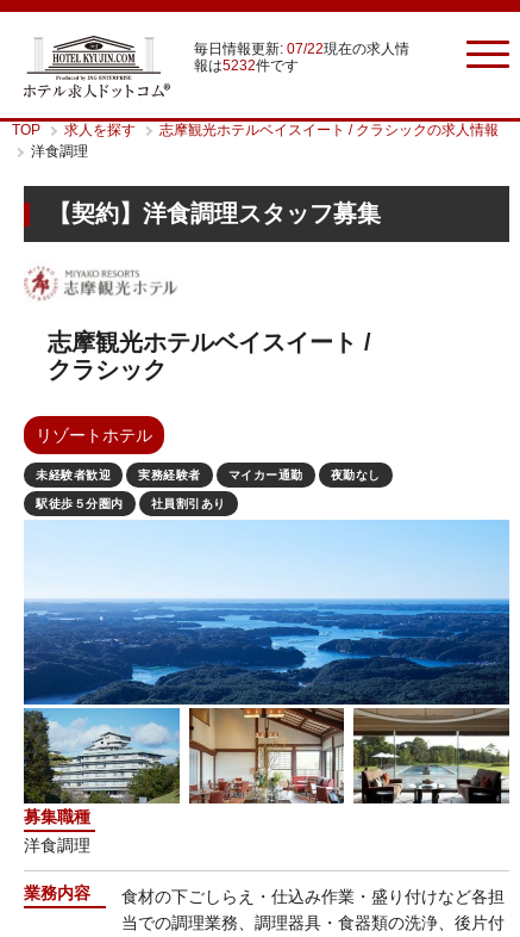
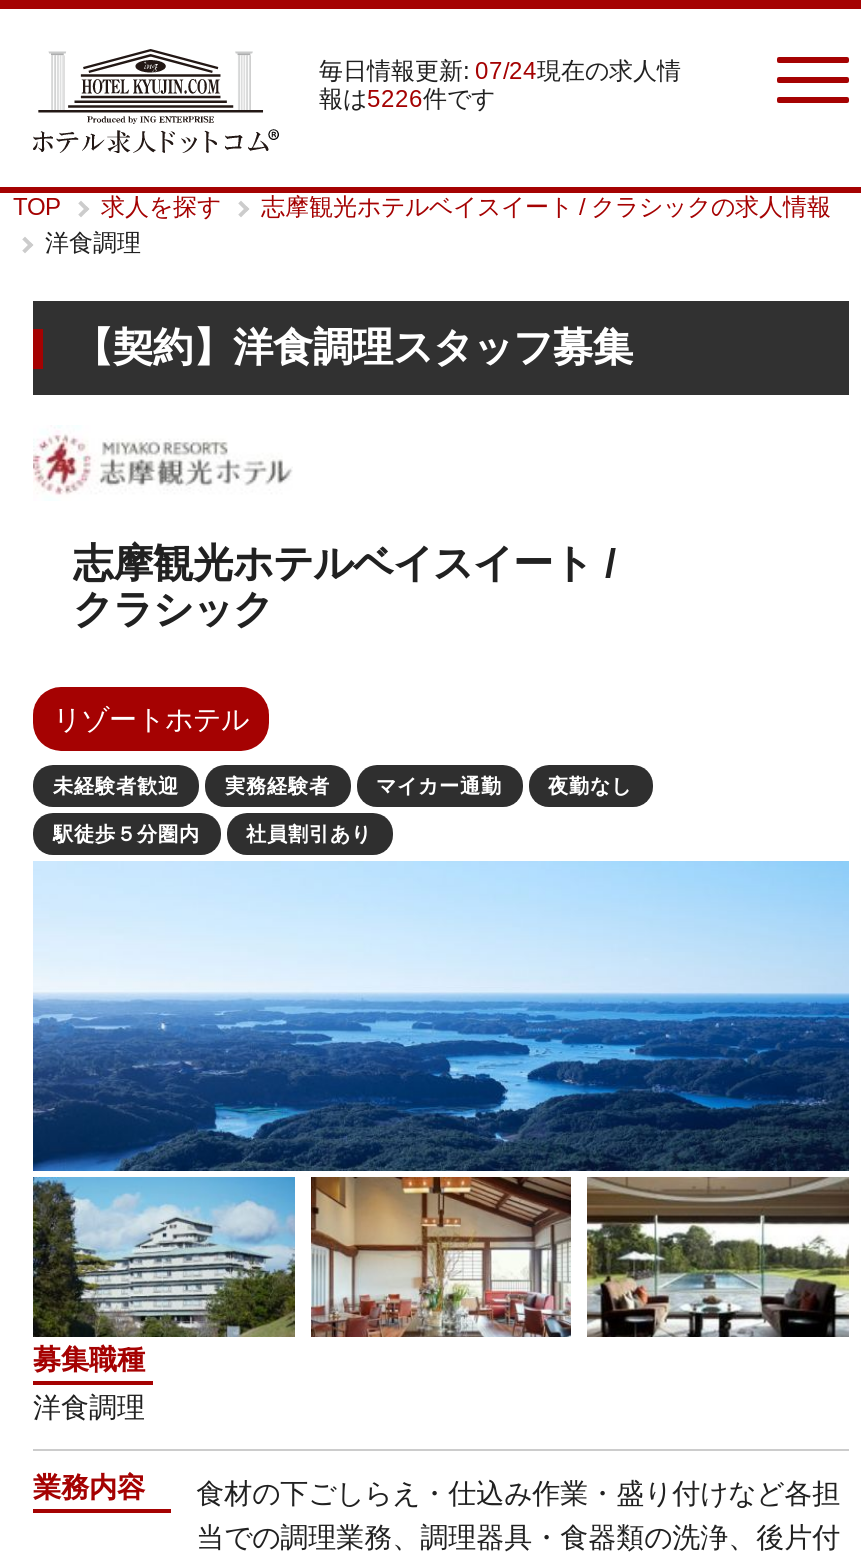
- 毎日情報更新: 07/22現在の求人情
+ 毎日情報更新: 07/24現在の求人情

- 報は5232件です
+ 報は5226件です
